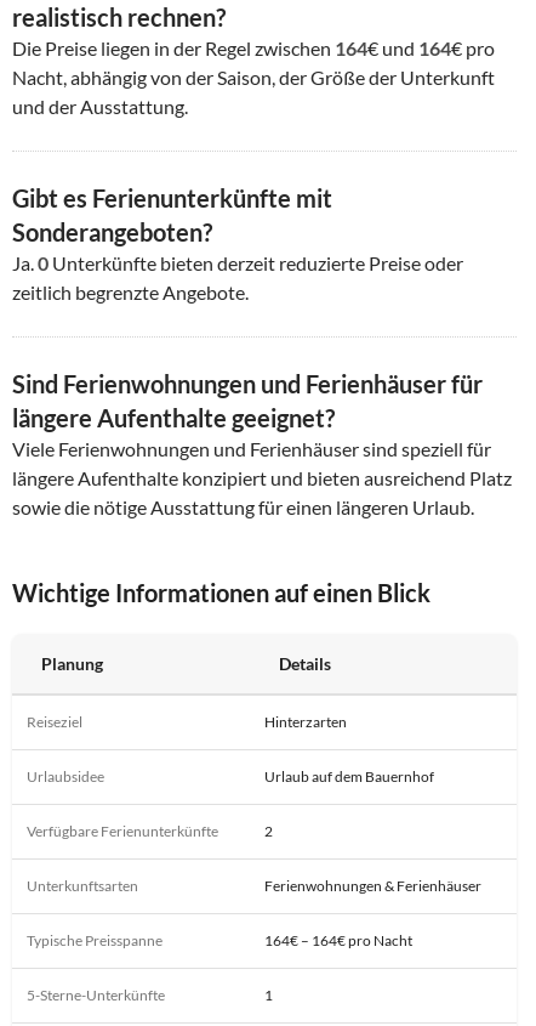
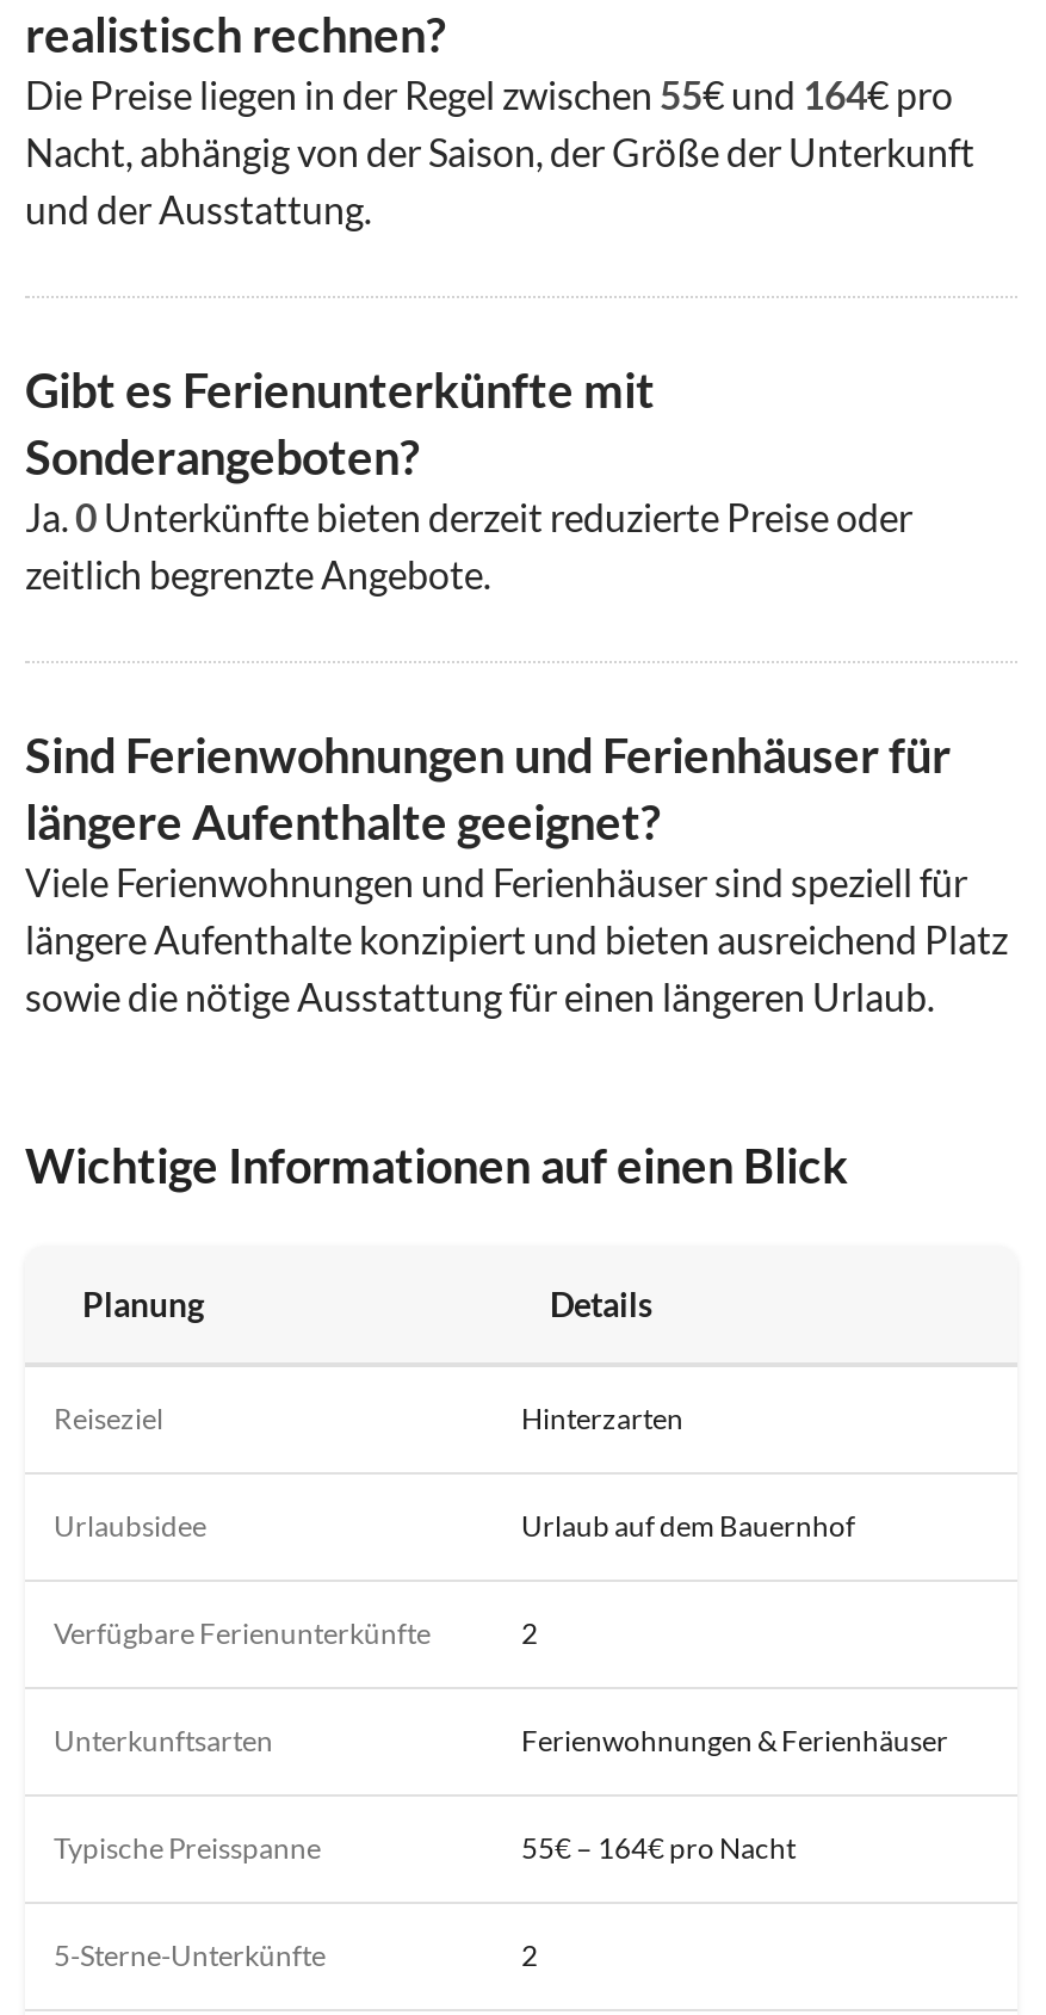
- Die Preise liegen in der Regel zwischen 164€ und 164€ pro
+ Die Preise liegen in der Regel zwischen 55€ und 164€ pro

- 164€ – 164€ pro Nacht
+ 55€ – 164€ pro Nacht

- 1
+ 2
